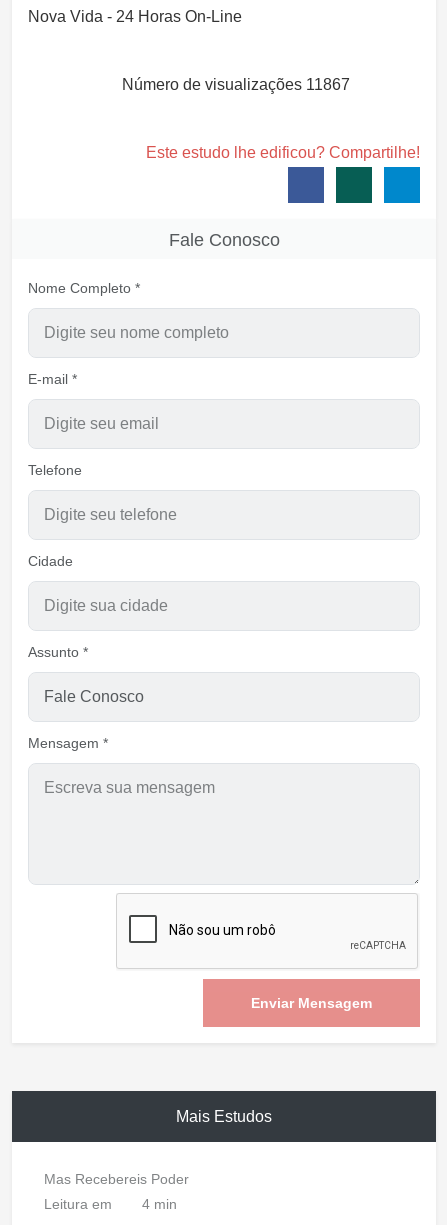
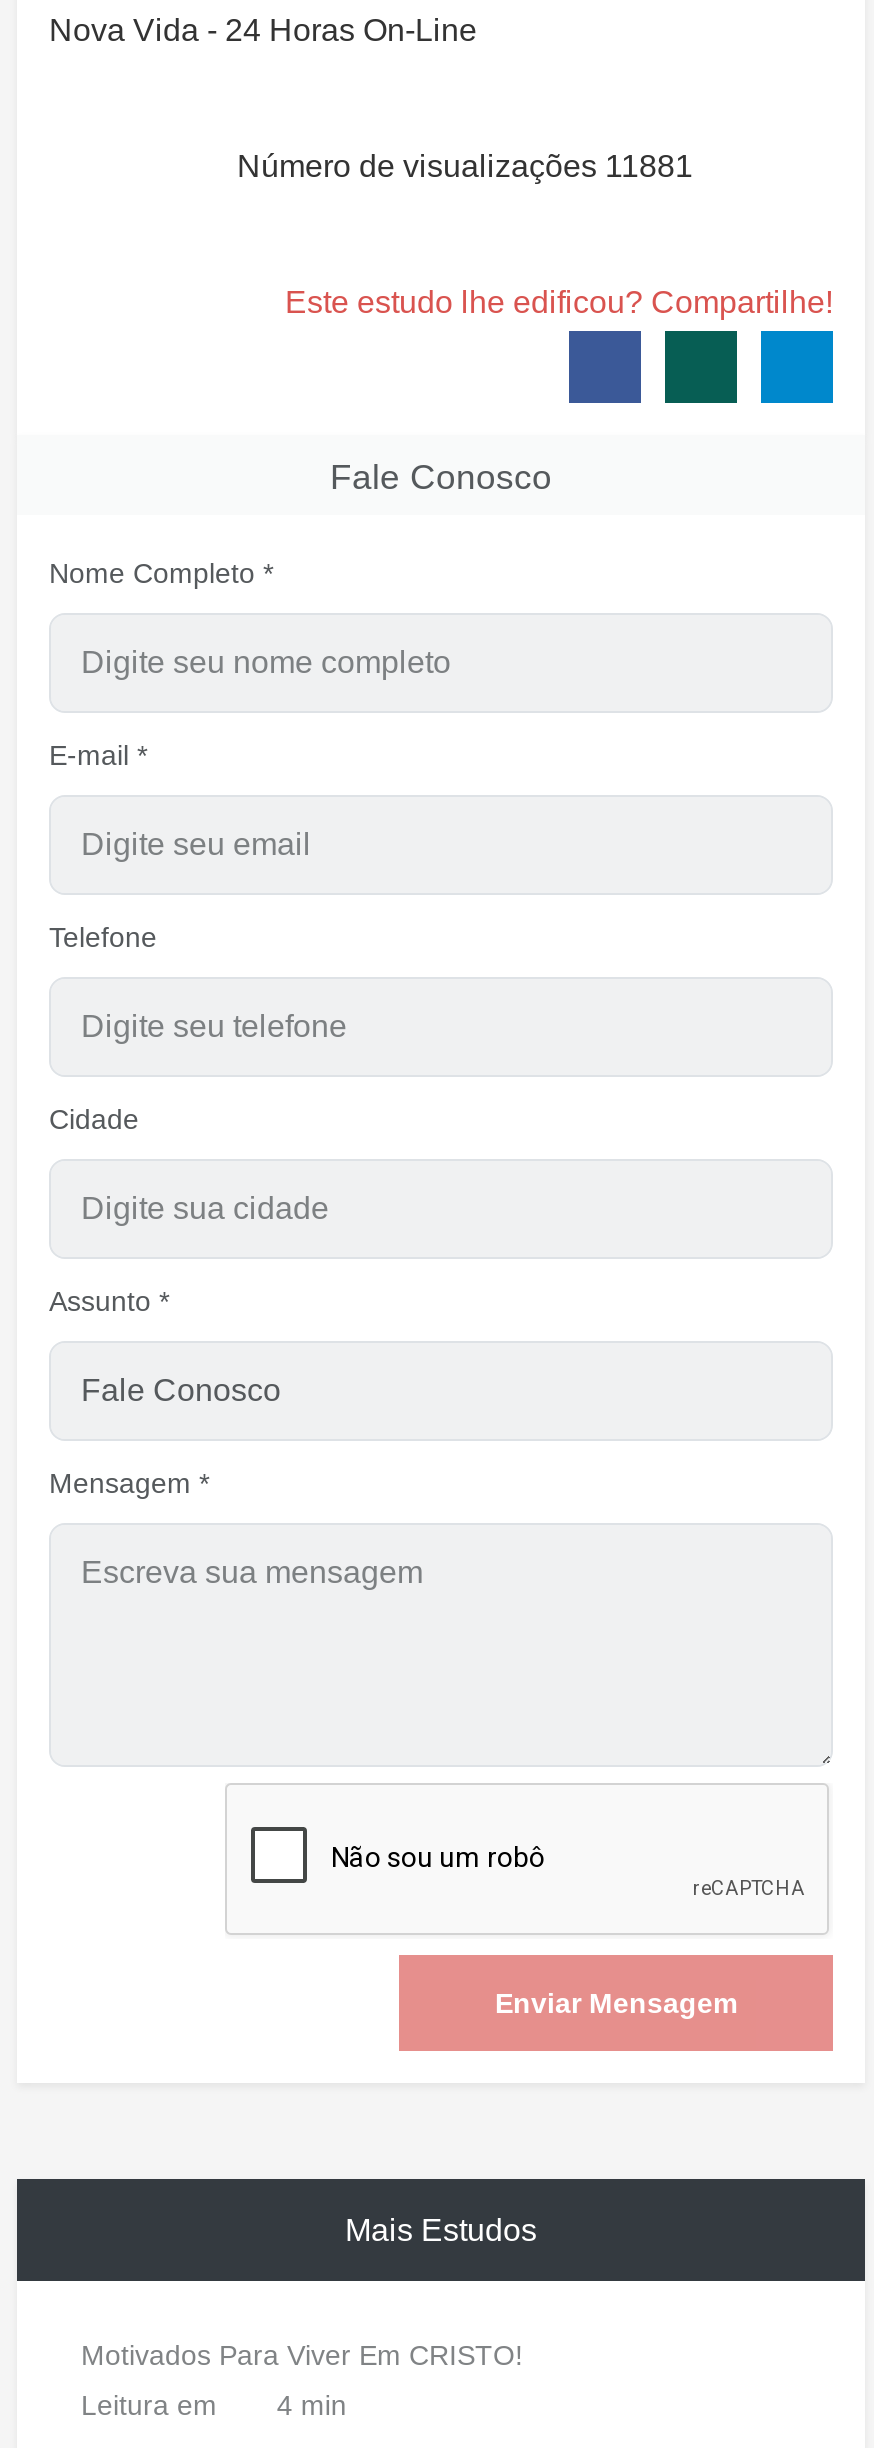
- Número de visualizações 11867
+ Número de visualizações 11881

- Mas Recebereis Poder
+ Motivados Para Viver Em CRISTO!
